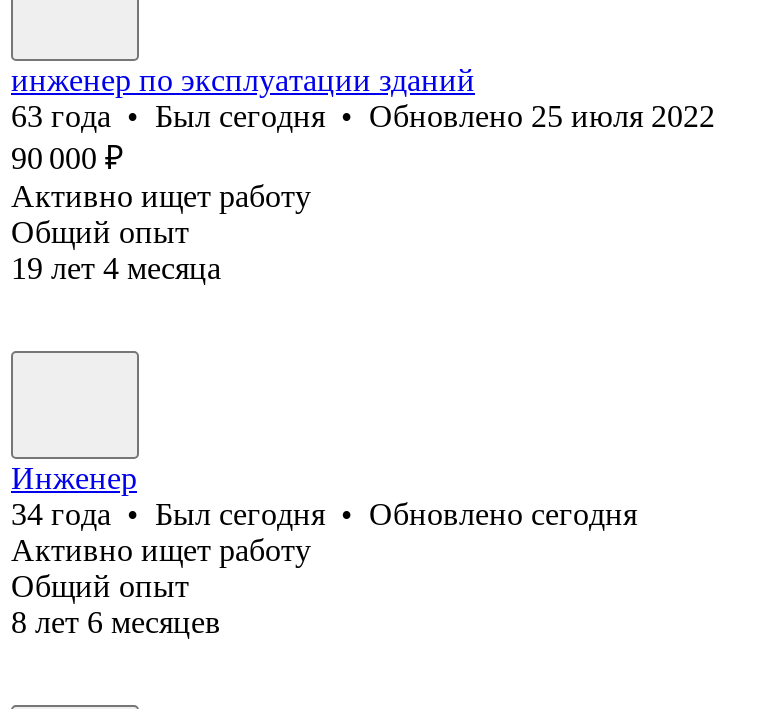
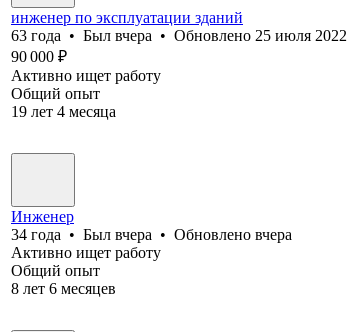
- 63 года • Был сегодня • Обновлено 25 июля 2022
+ 63 года • Был вчера • Обновлено 25 июля 2022

- 34 года • Был сегодня • Обновлено сегодня
+ 34 года • Был вчера • Обновлено вчера
